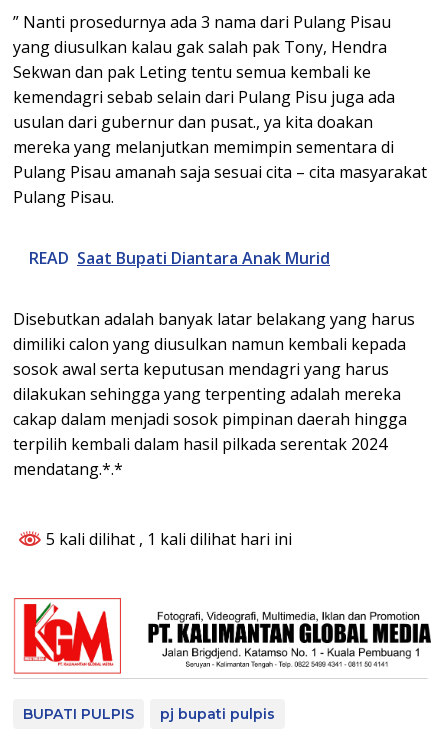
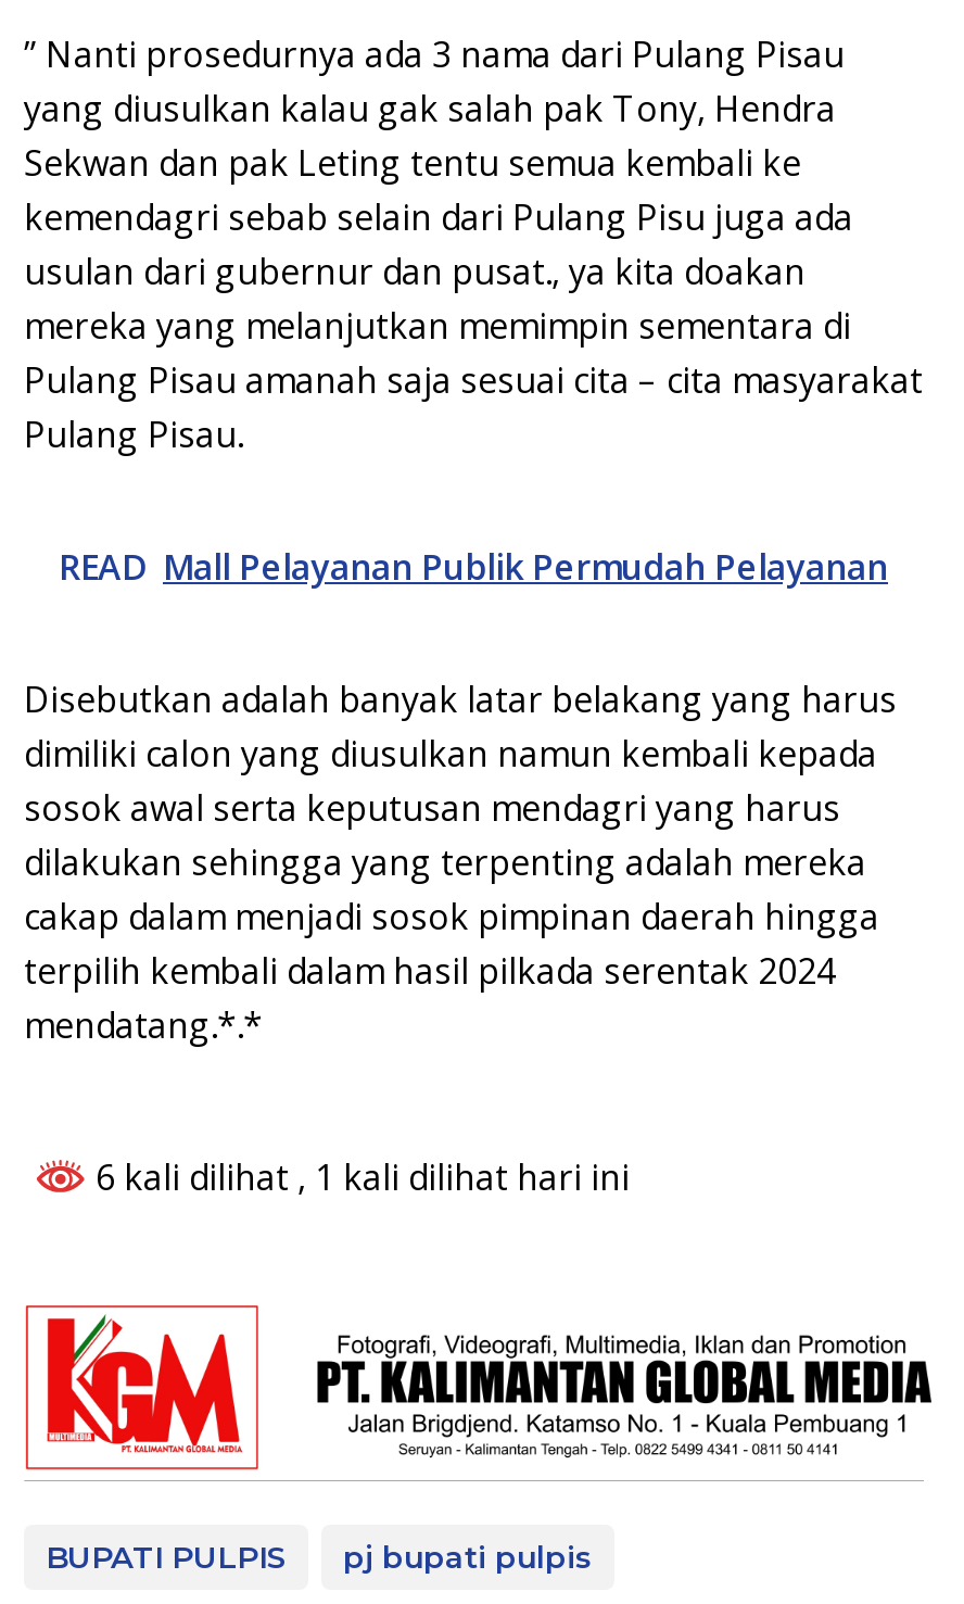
- READ Saat Bupati Diantara Anak Murid
+ READ Mall Pelayanan Publik Permudah Pelayanan

- 5 kali dilihat, 1 kali dilihat hari ini
+ 6 kali dilihat, 1 kali dilihat hari ini
